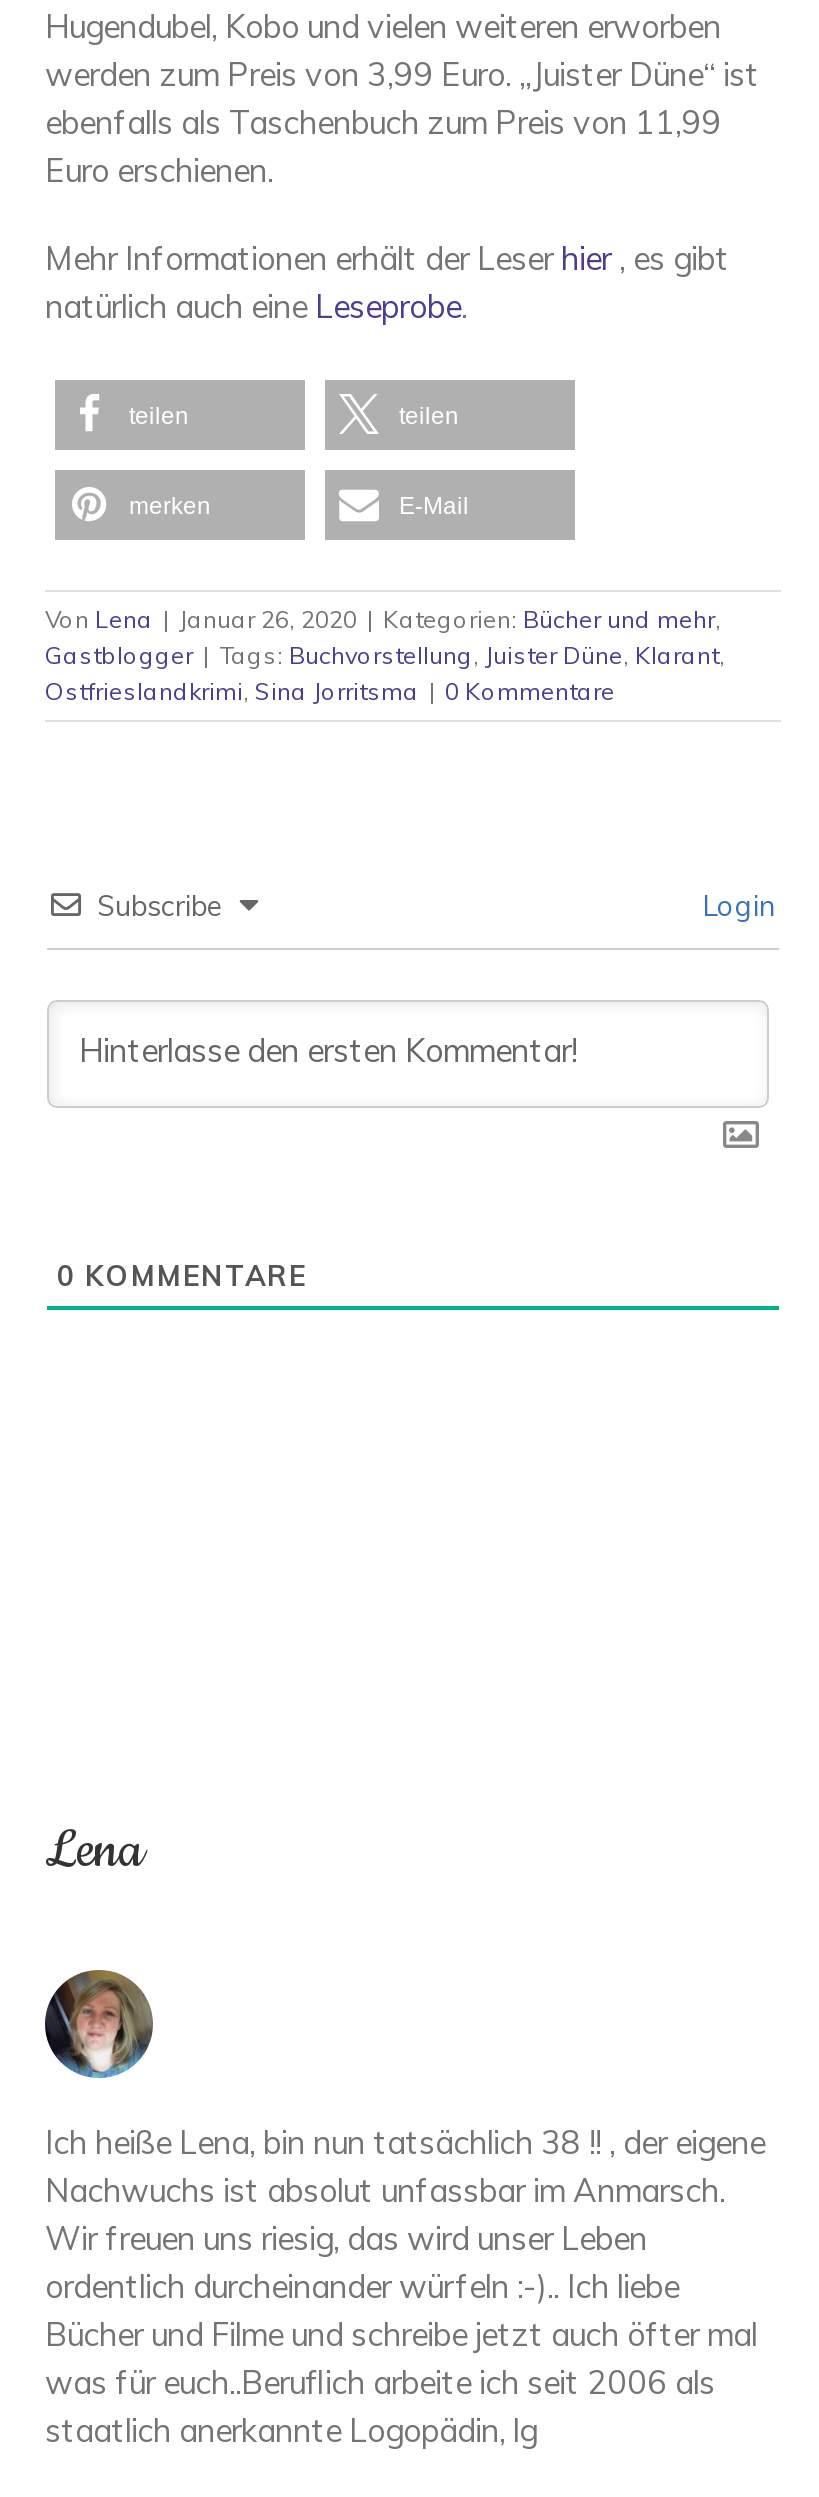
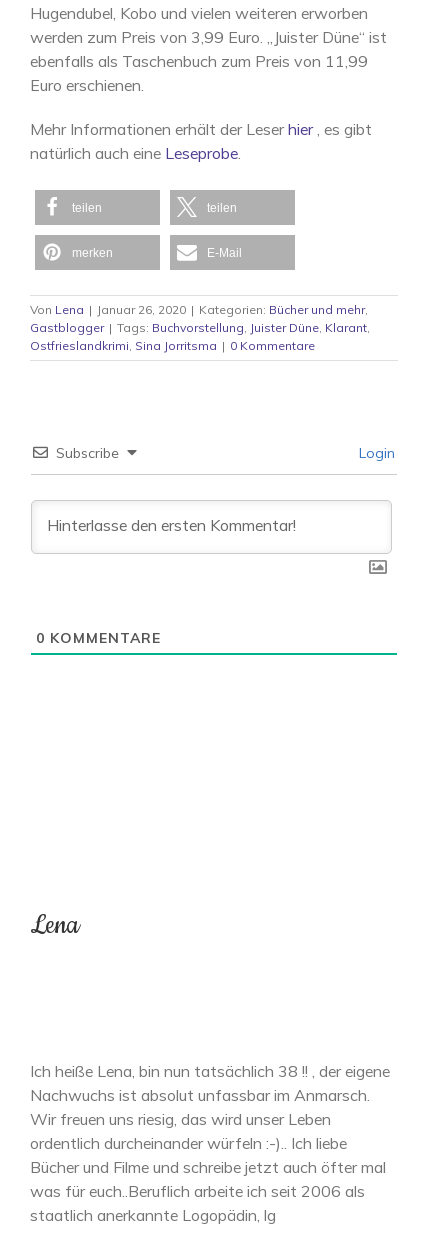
- [image]
